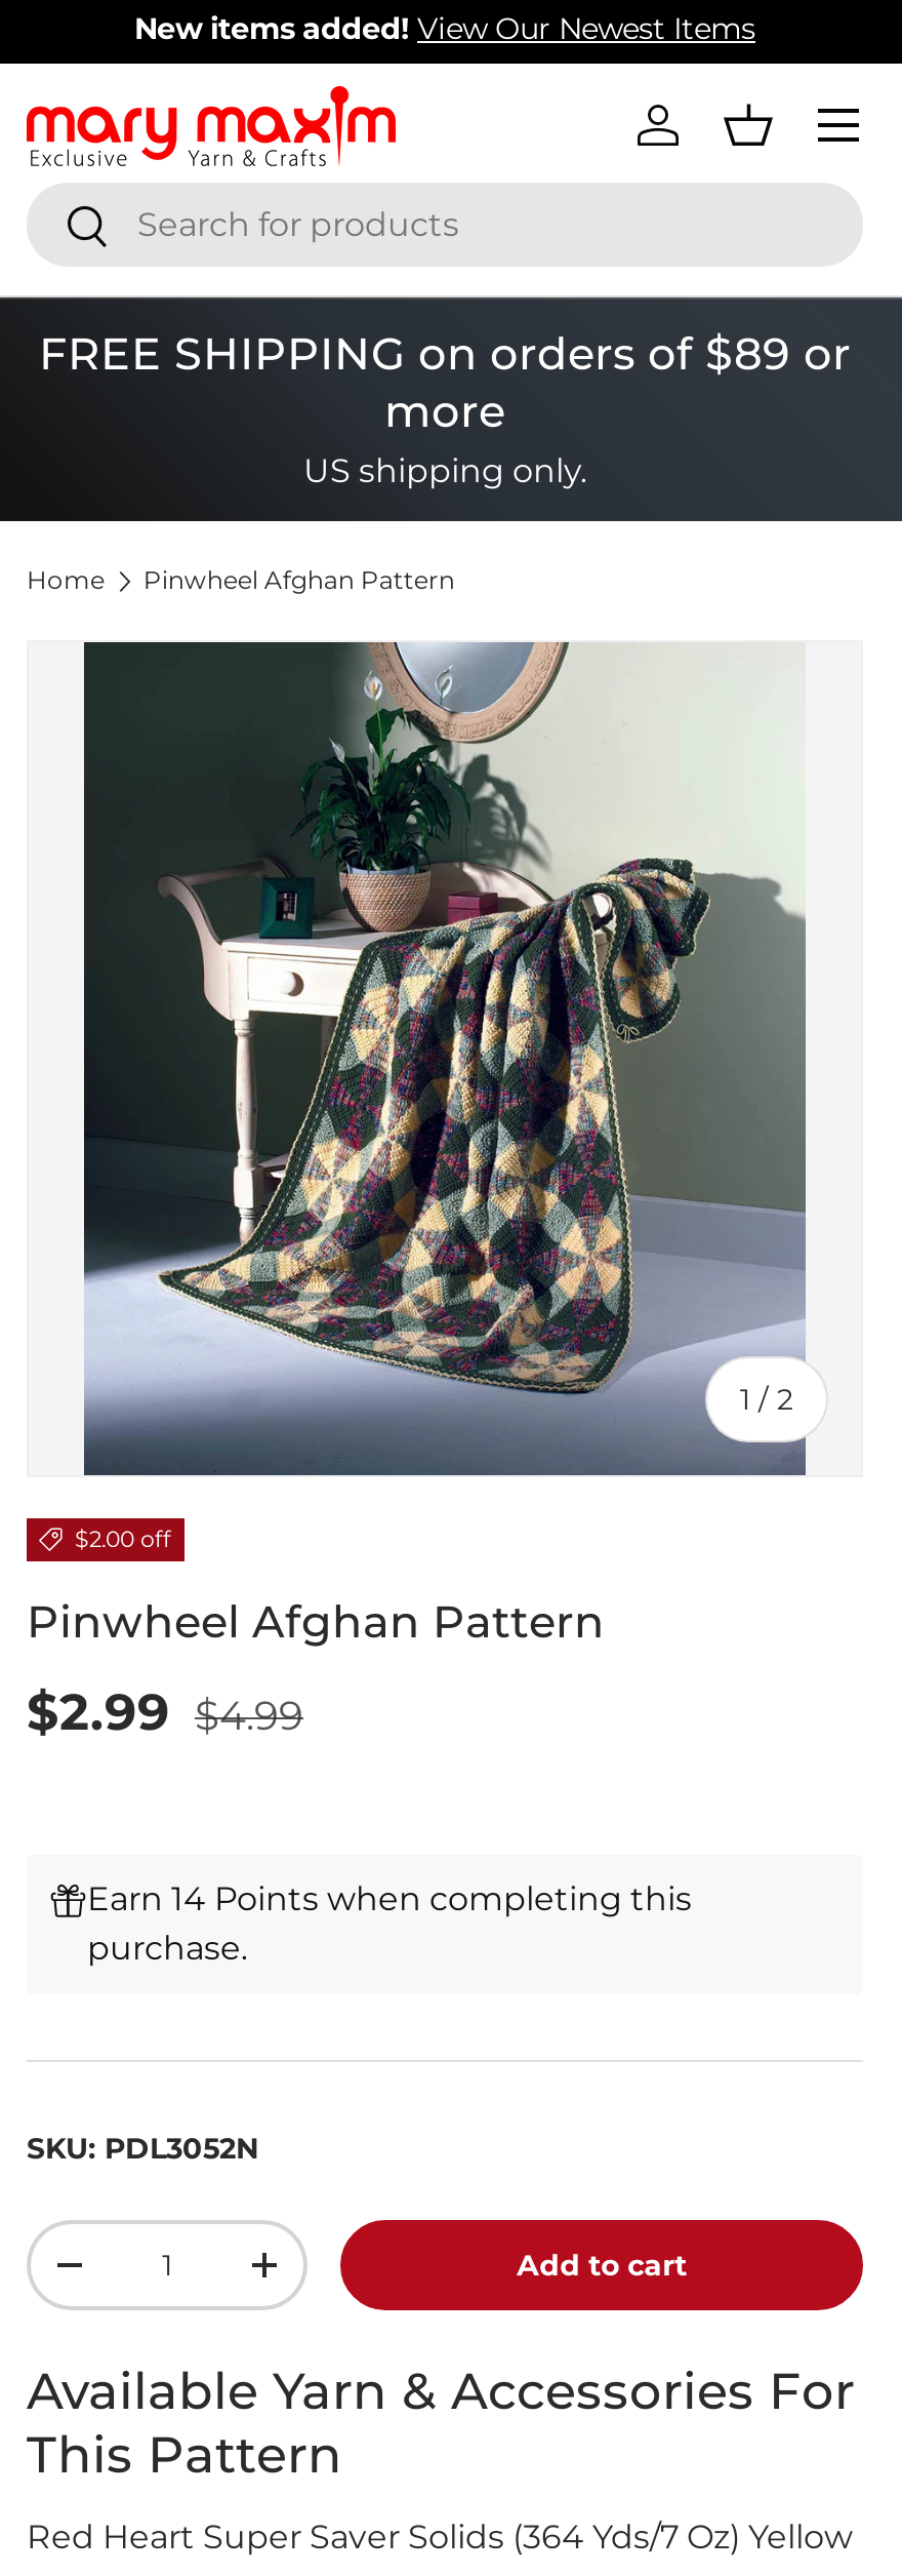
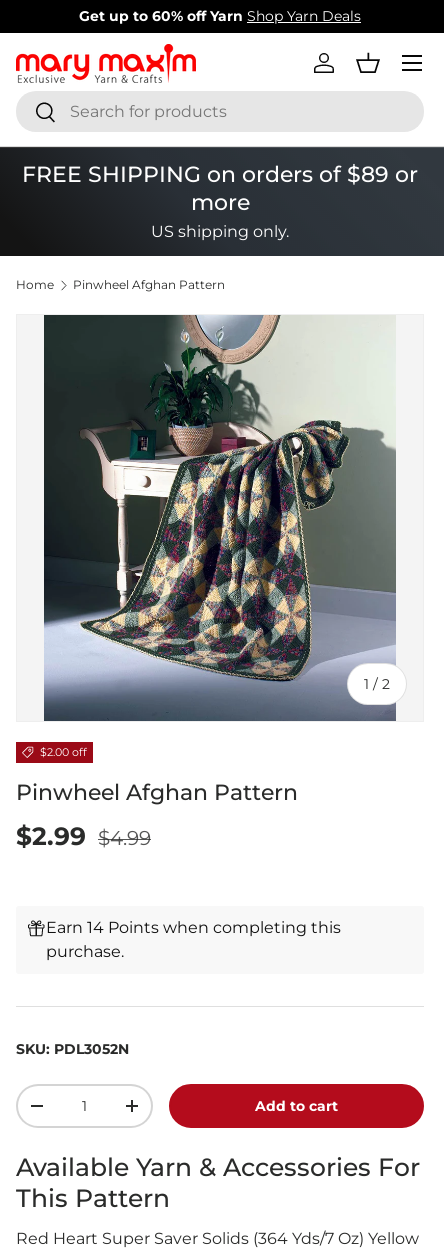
- New items added! View Our Newest Items
+ Get up to 60% off Yarn Shop Yarn Deals
